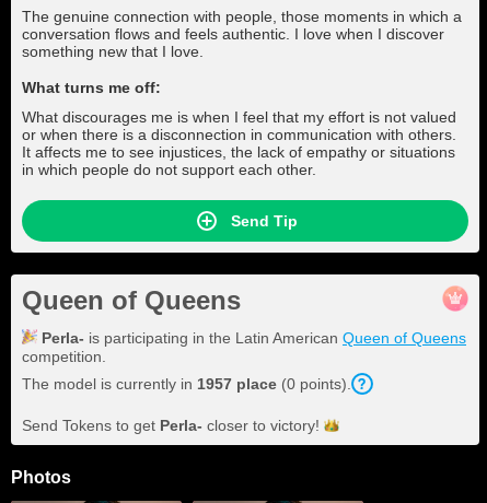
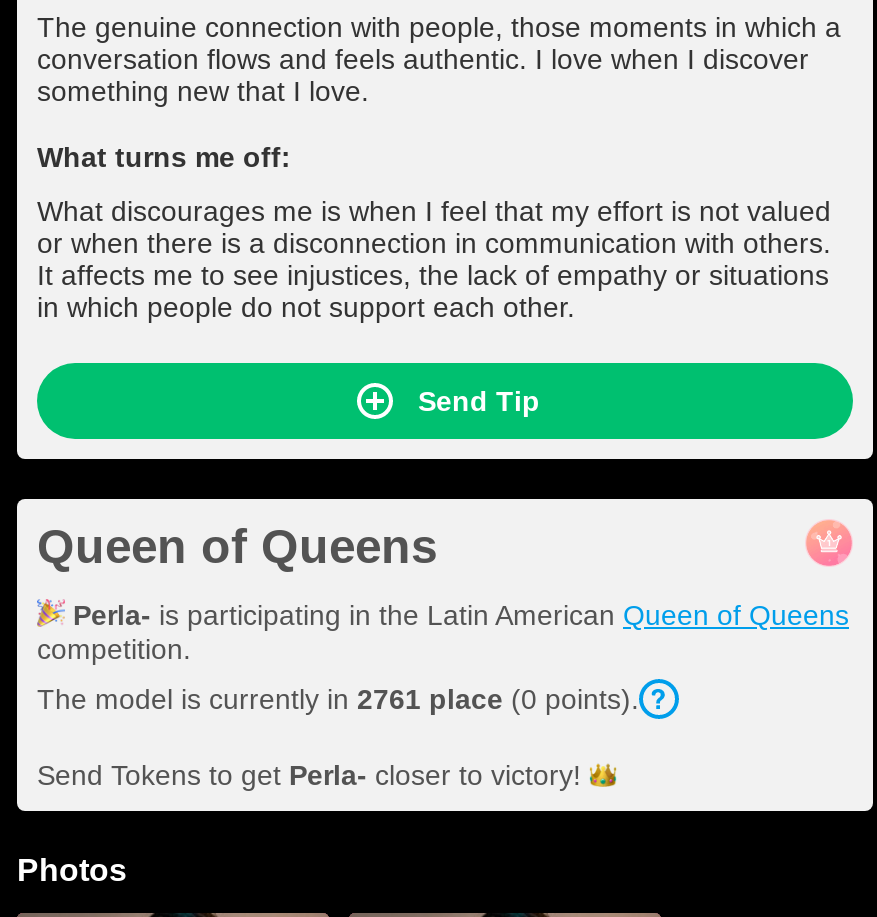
- The model is currently in 1957 place (0 points).
+ The model is currently in 2761 place (0 points).
